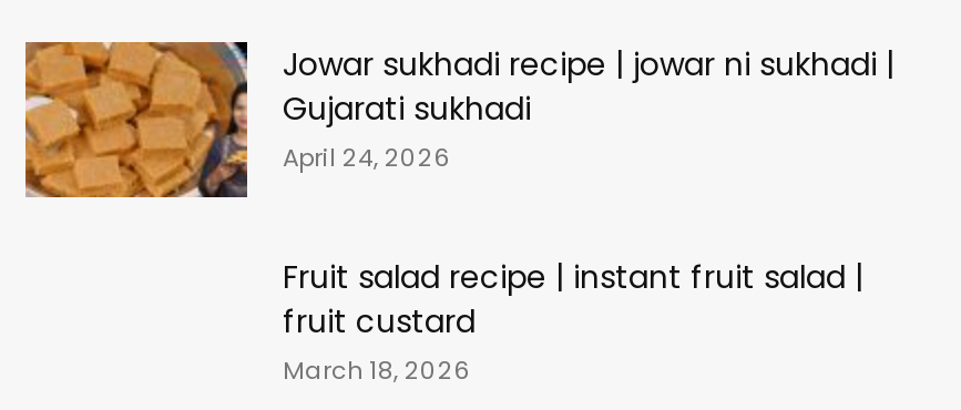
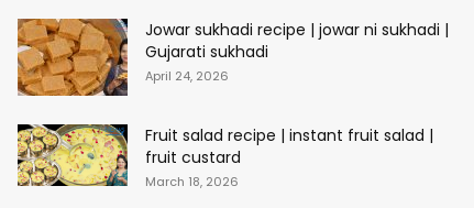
+ [image]
